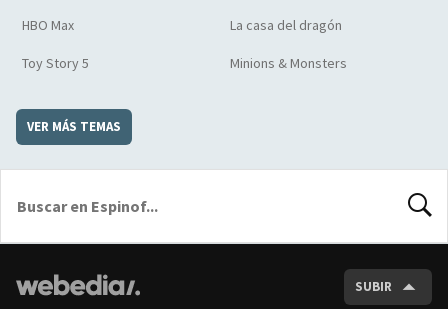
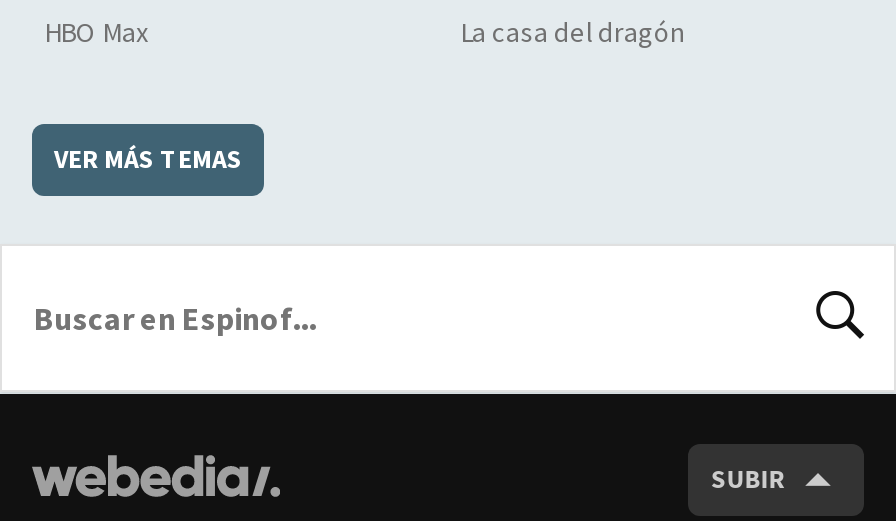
- Toy Story 5
- Minions & Monsters
